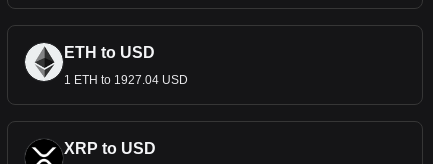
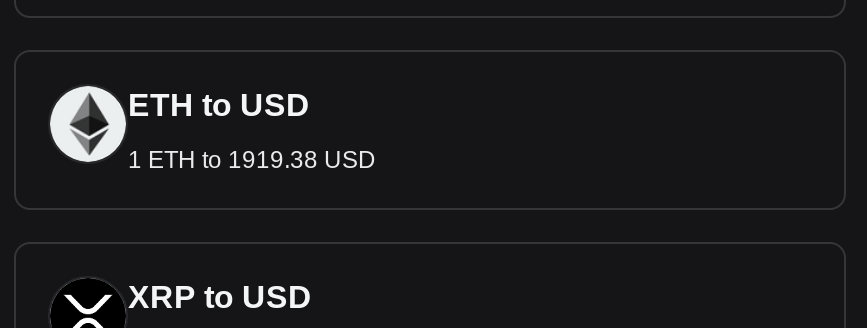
- 1 ETH to 1927.04 USD
+ 1 ETH to 1919.38 USD
